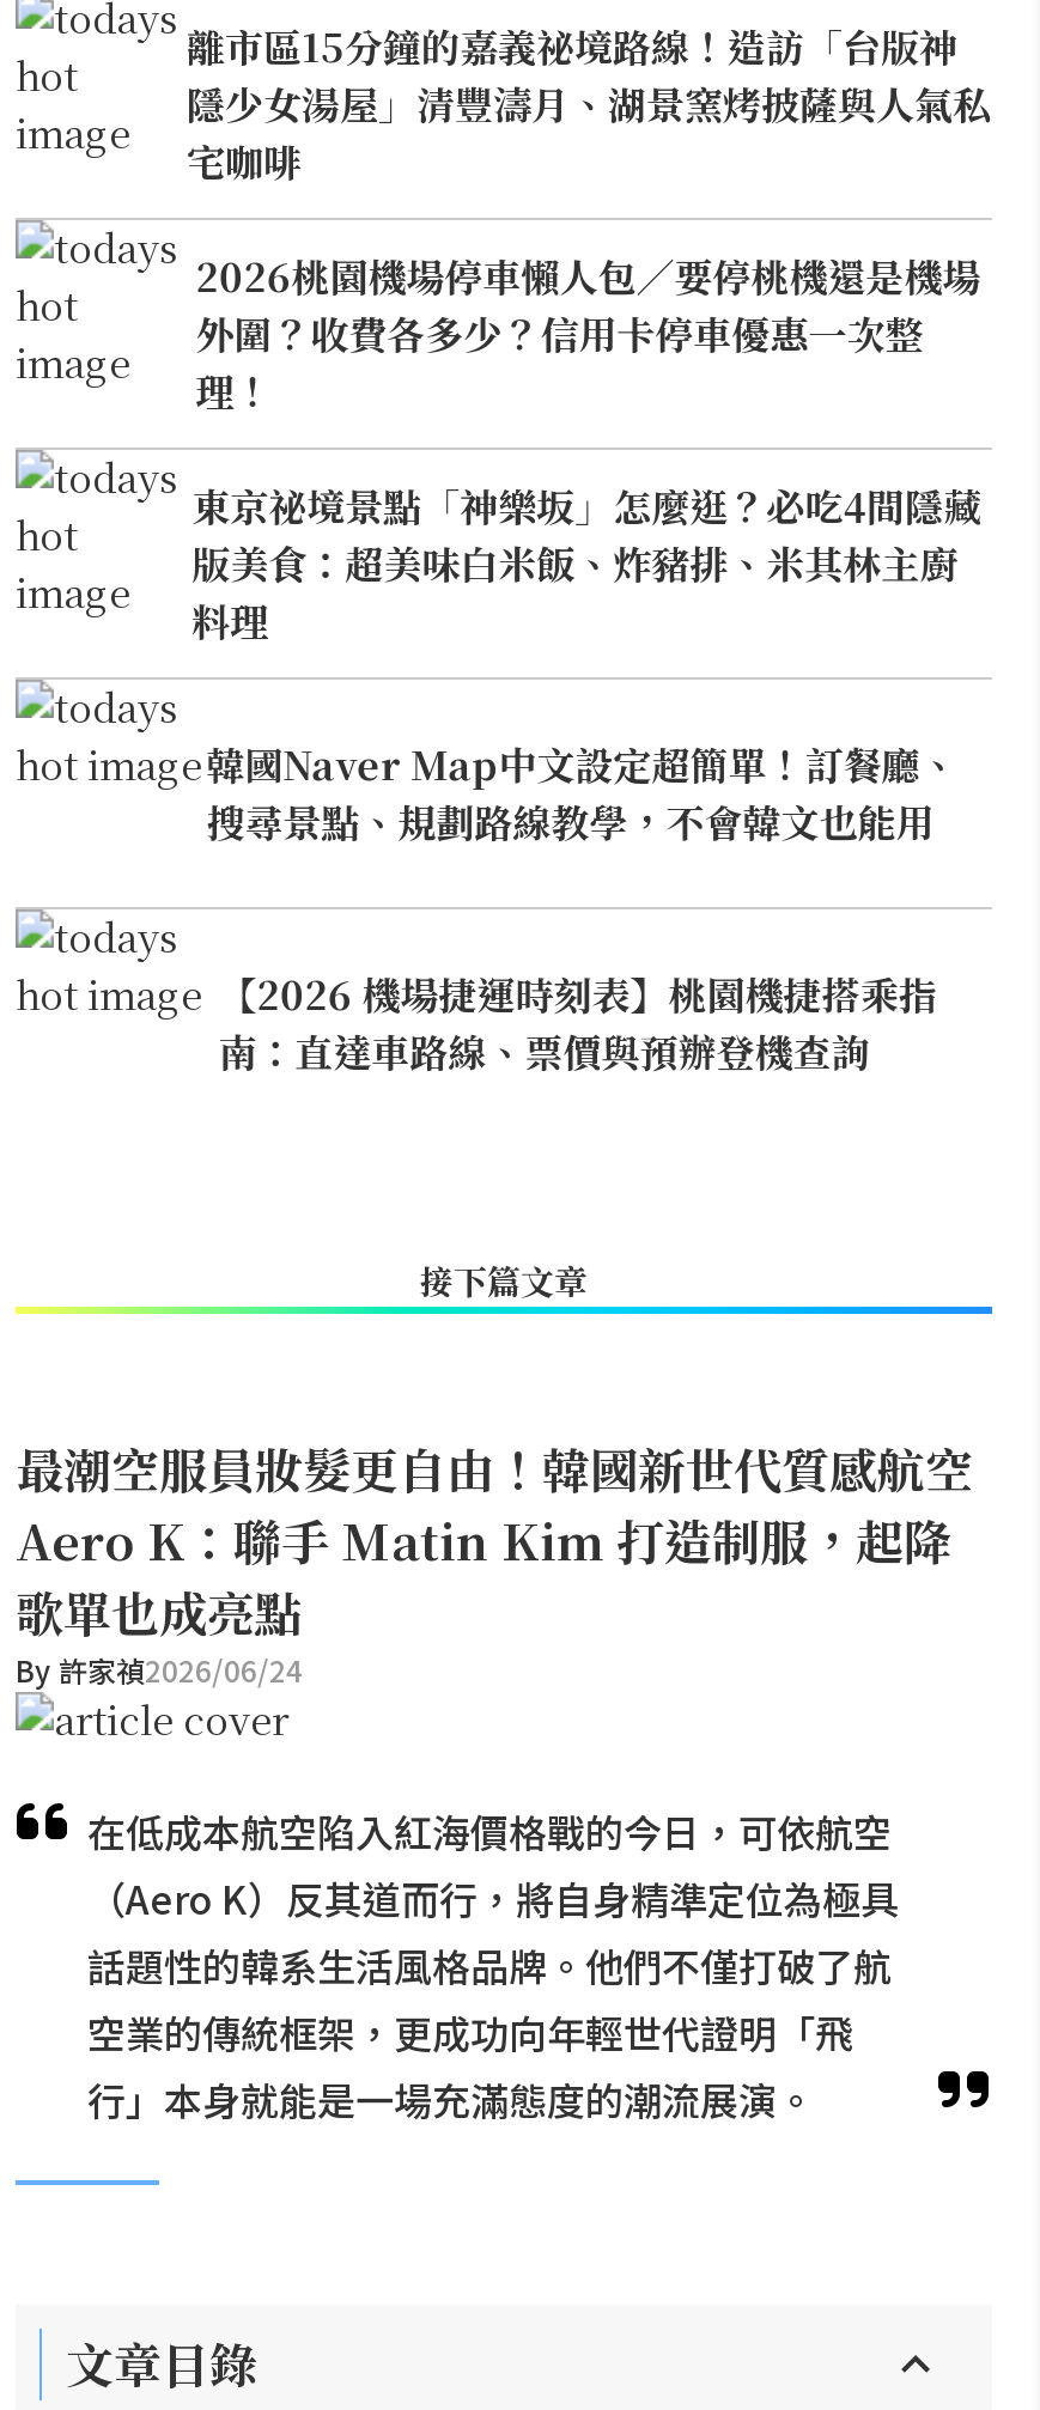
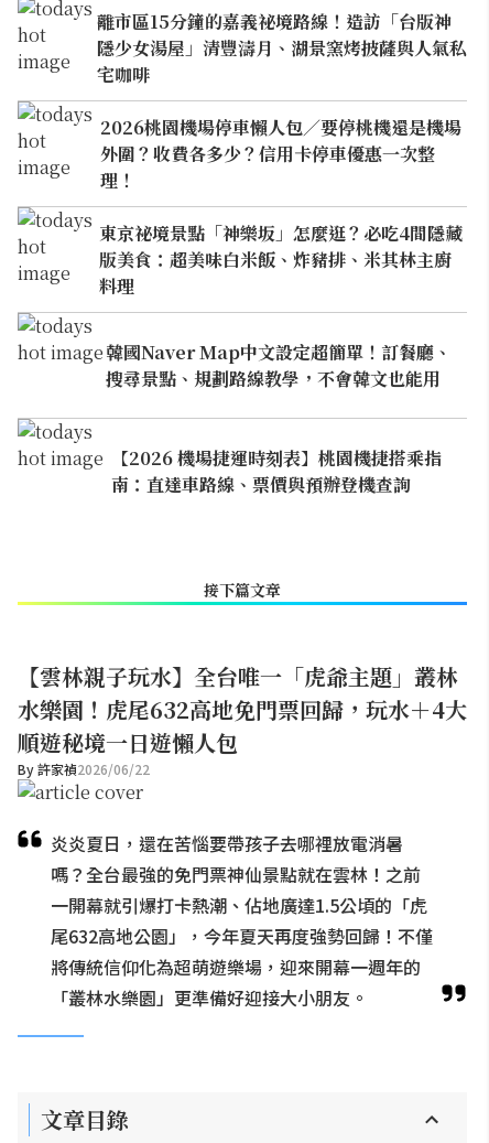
- 最潮空服員妝髮更自由！韓國新世代質感航空
- Aero K：聯手 Matin Kim 打造制服，起降
- 歌單也成亮點
- By 許家禎2026/06/24
+ 【雲林親子玩水】全台唯一「虎爺主題」叢林
+ 水樂園！虎尾632高地免門票回歸，玩水＋4大
+ 順遊秘境一日遊懶人包
+ By 許家禎2026/06/22

- 在低成本航空陷入紅海價格戰的今日，可依航空
- （Aero K）反其道而行，將自身精準定位為極具
- 話題性的韓系生活風格品牌。他們不僅打破了航
- 空業的傳統框架，更成功向年輕世代證明「飛
- 行」本身就能是一場充滿態度的潮流展演。
+ 炎炎夏日，還在苦惱要帶孩子去哪裡放電消暑
+ 嗎？全台最強的免門票神仙景點就在雲林！之前
+ 一開幕就引爆打卡熱潮、佔地廣達1.5公頃的「虎
+ 尾632高地公園」，今年夏天再度強勢回歸！不僅
+ 將傳統信仰化為超萌遊樂場，迎來開幕一週年的
+ 「叢林水樂園」更準備好迎接大小朋友。
